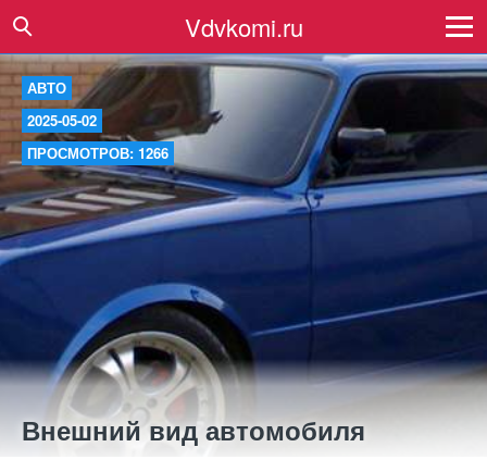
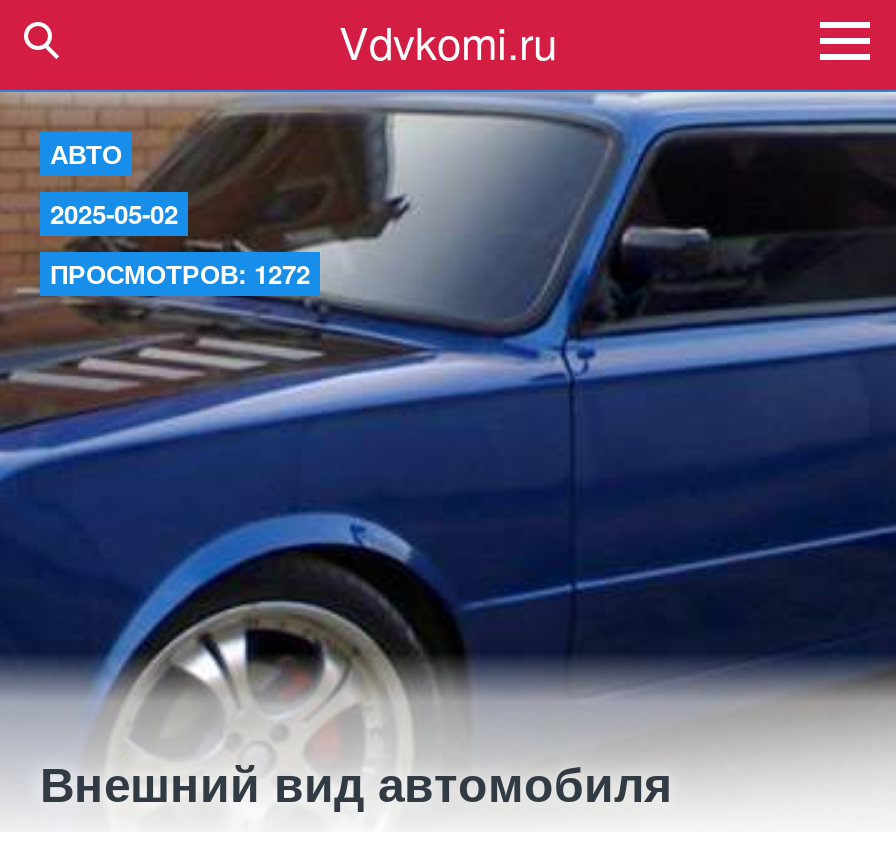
- ПРОСМОТРОВ: 1266
+ ПРОСМОТРОВ: 1272
